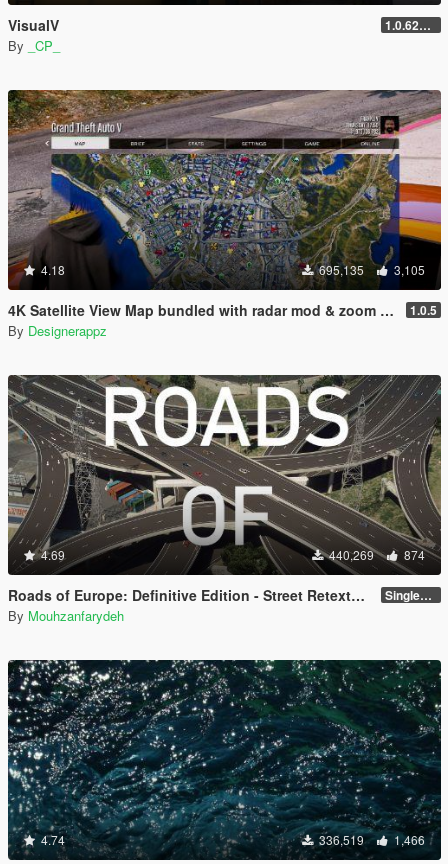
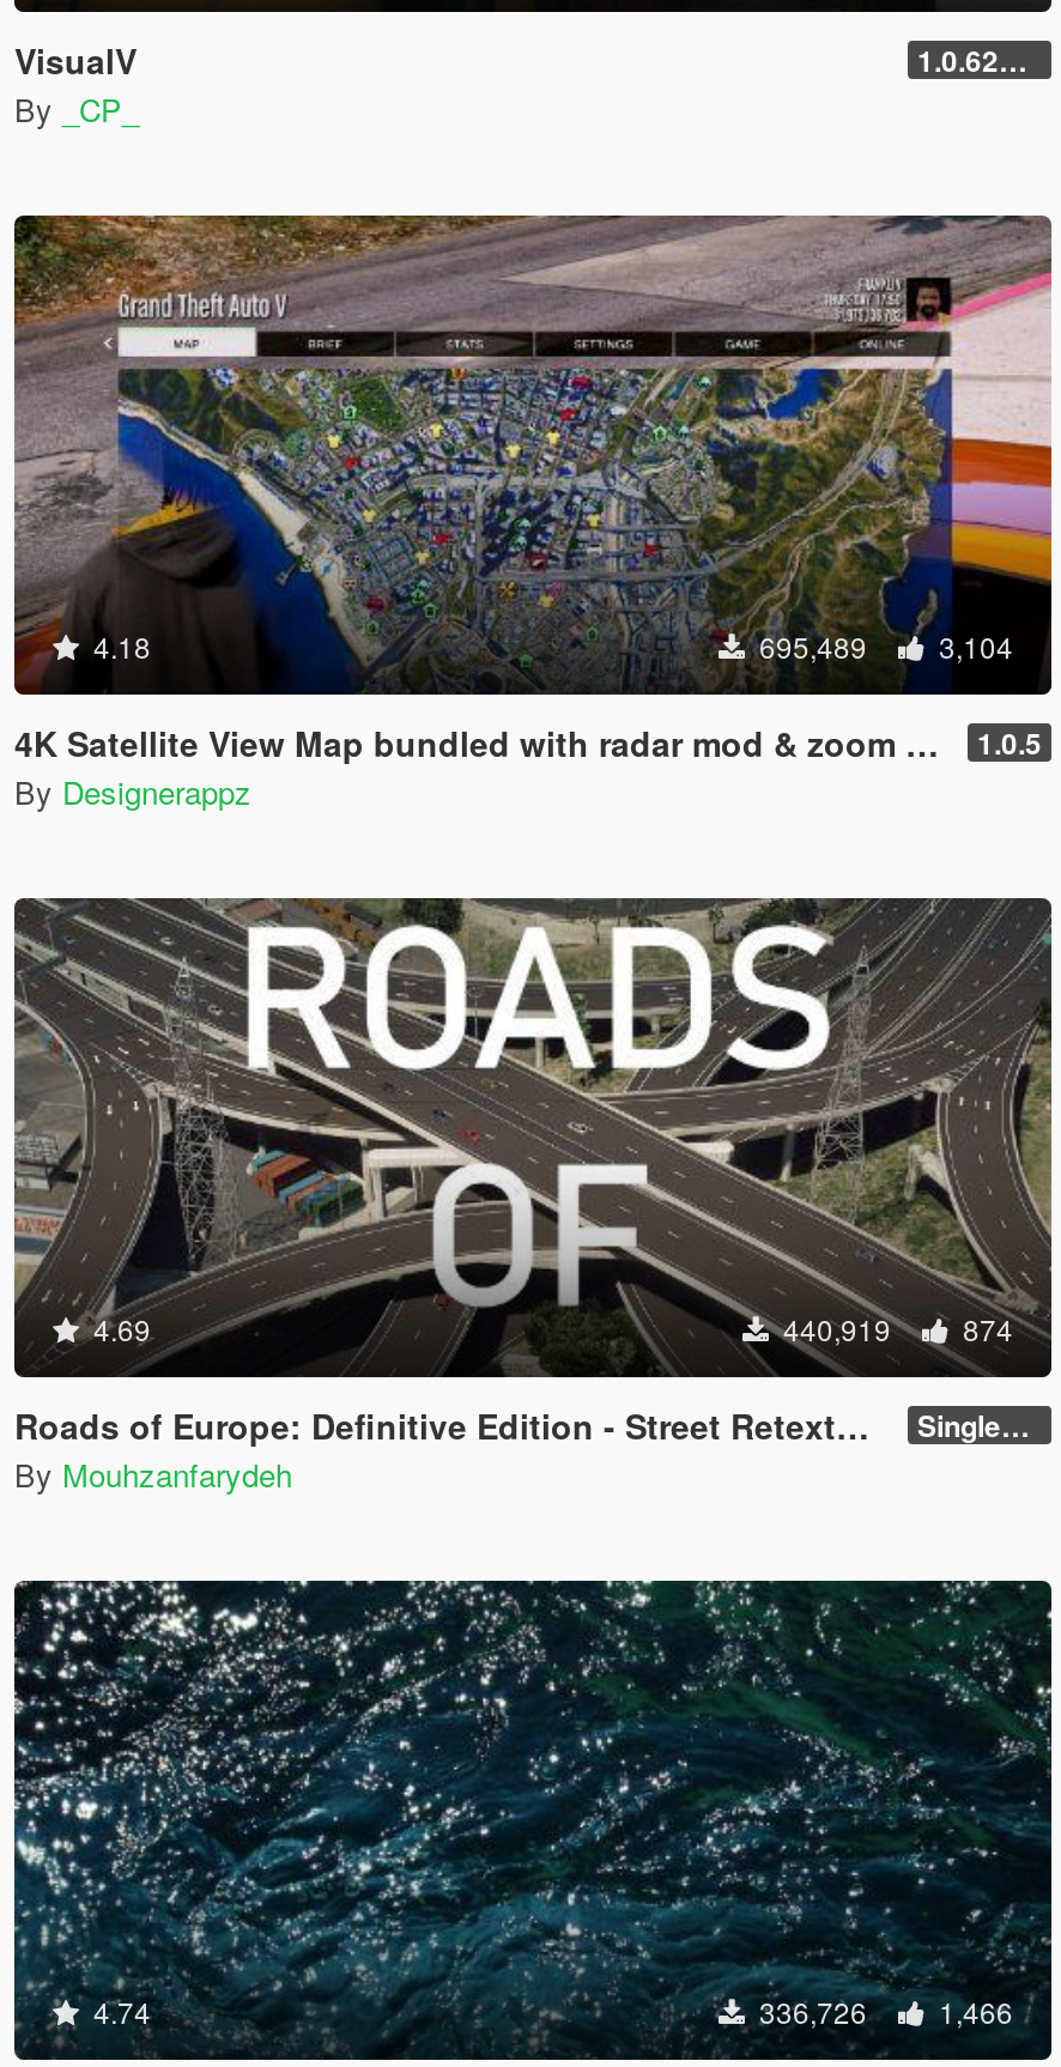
- 695,135
+ 695,489

- 3,105
+ 3,104

- 440,269 874
+ 440,919 874

- 336,519 1,466
+ 336,726 1,466
